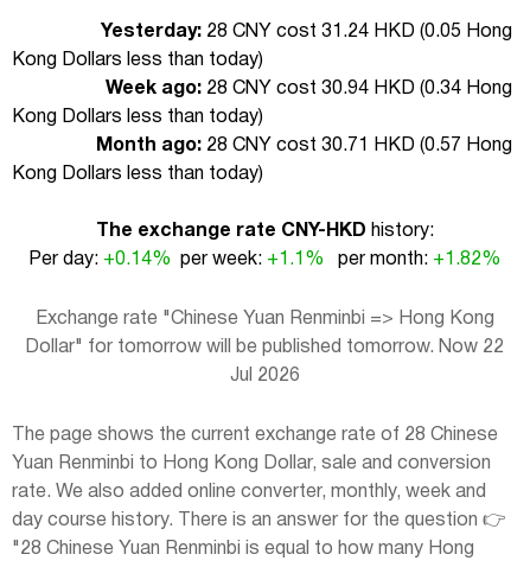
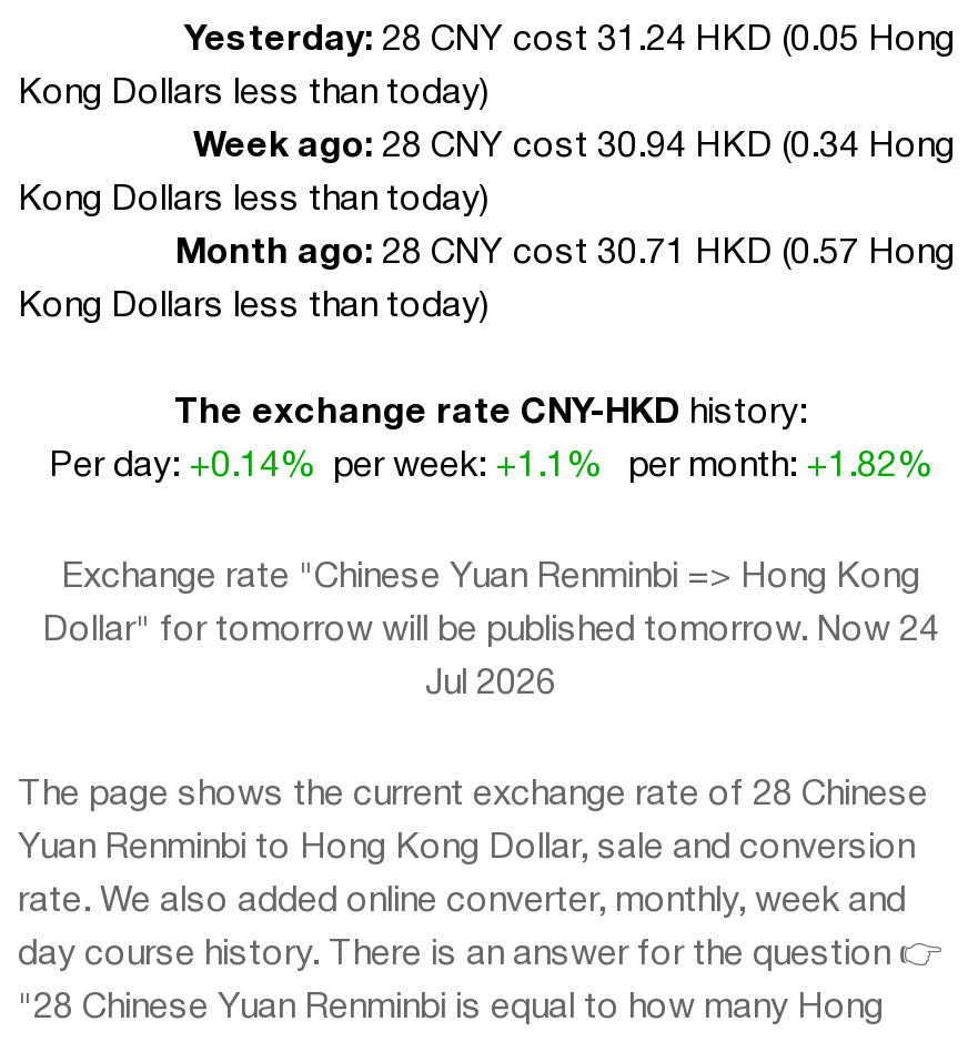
- Dollar" for tomorrow will be published tomorrow. Now 22
+ Dollar" for tomorrow will be published tomorrow. Now 24
